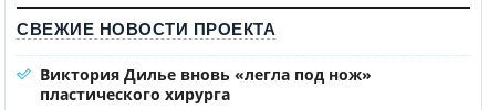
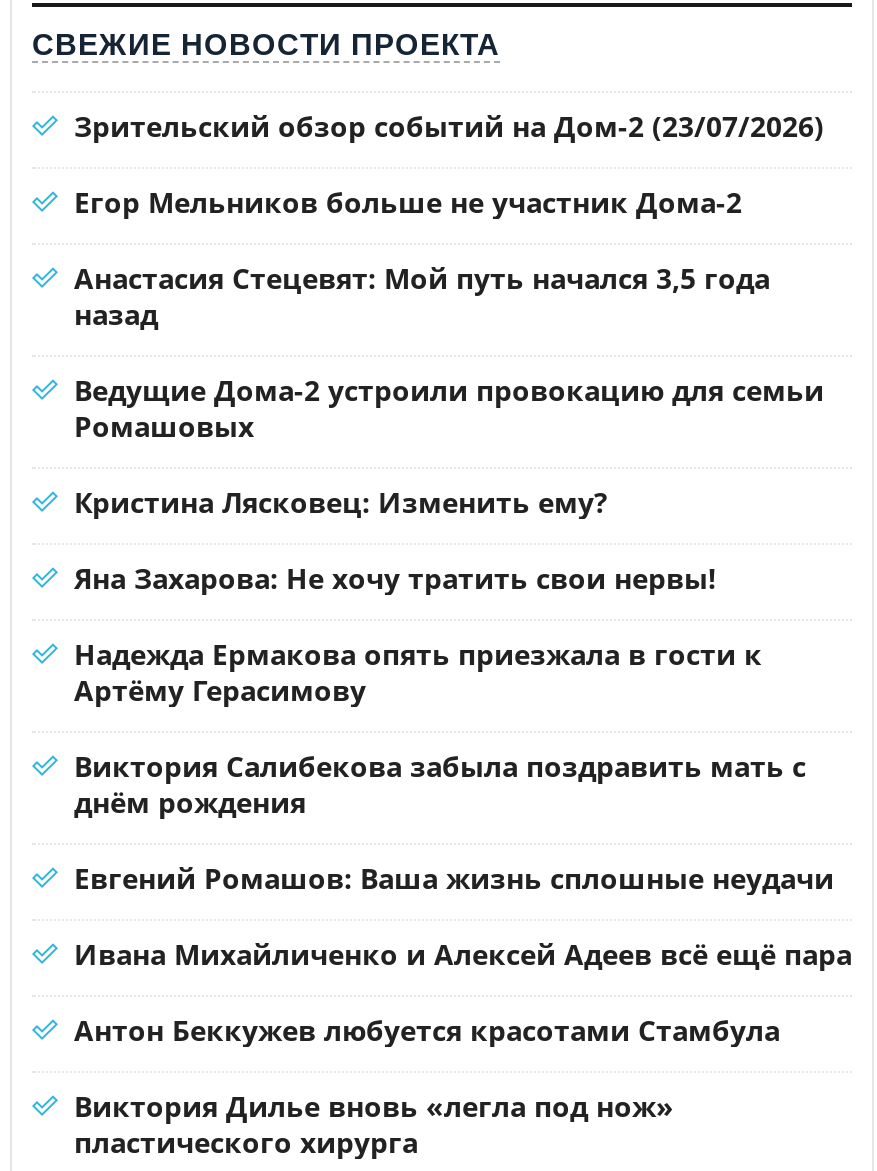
+ Зрительский обзор событий на Дом-2 (23/07/2026)
+ Егор Мельников больше не участник Дома-2
+ Анастасия Стецевят: Мой путь начался 3,5 года
+ назад
+ Ведущие Дома-2 устроили провокацию для семьи
+ Ромашовых
+ Кристина Лясковец: Изменить ему?
+ Яна Захарова: Не хочу тратить свои нервы!
+ Надежда Ермакова опять приезжала в гости к
+ Артёму Герасимову
+ Виктория Салибекова забыла поздравить мать с
+ днём рождения
+ Евгений Ромашов: Ваша жизнь сплошные неудачи
+ Ивана Михайличенко и Алексей Адеев всё ещё пара
+ Антон Беккужев любуется красотами Стамбула
